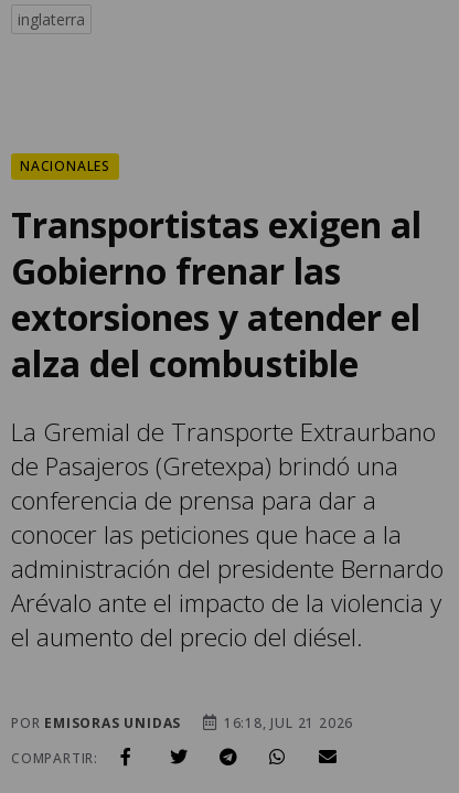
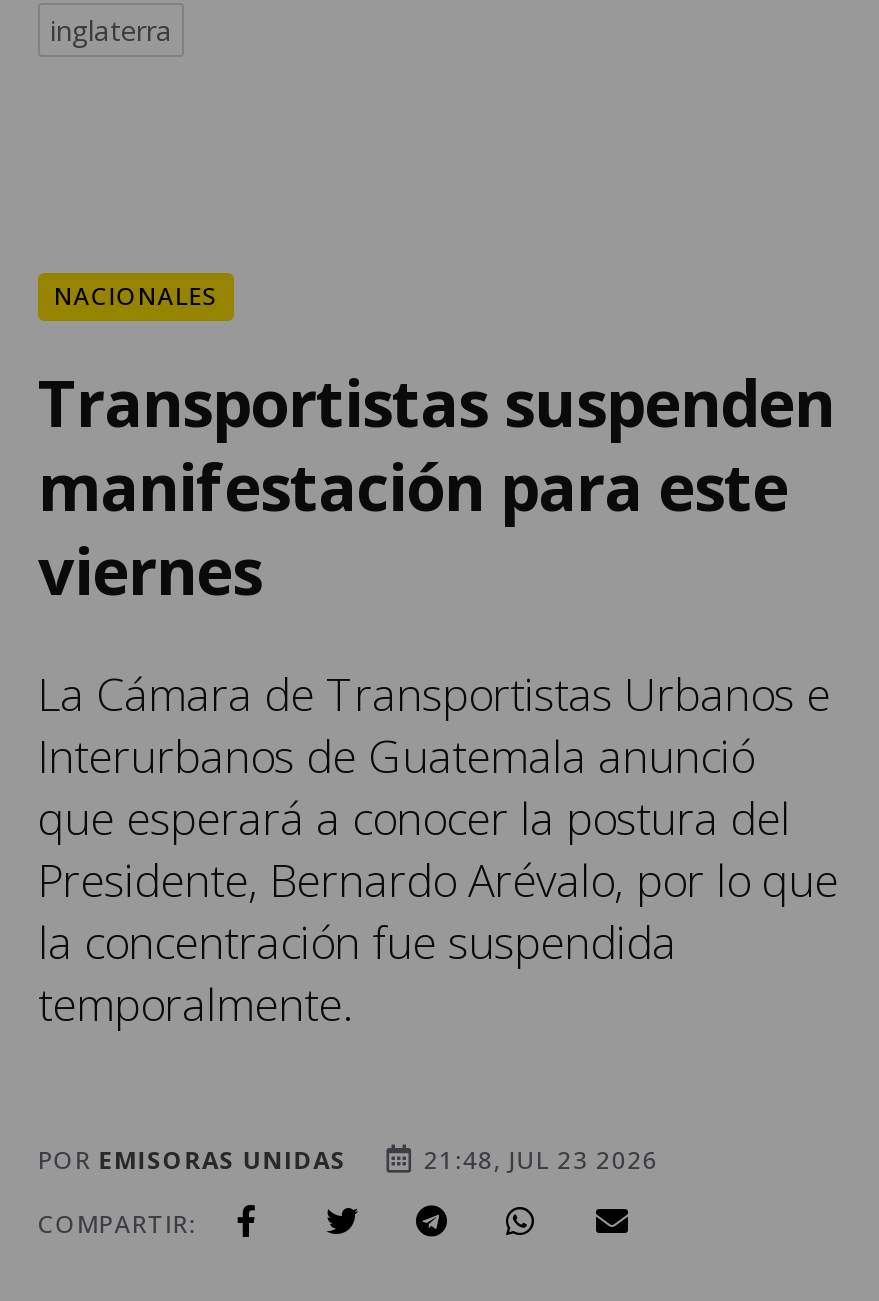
- Transportistas exigen al
- Gobierno frenar las
- extorsiones y atender el
- alza del combustible
+ Transportistas suspenden
+ manifestación para este
+ viernes

- La Gremial de Transporte Extraurbano
- de Pasajeros (Gretexpa) brindó una
- conferencia de prensa para dar a
- conocer las peticiones que hace a la
- administración del presidente Bernardo
- Arévalo ante el impacto de la violencia y
- el aumento del precio del diésel.
+ La Cámara de Transportistas Urbanos e
+ Interurbanos de Guatemala anunció
+ que esperará a conocer la postura del
+ Presidente, Bernardo Arévalo, por lo que
+ la concentración fue suspendida
+ temporalmente.

- 16:18, JUL 21 2026
+ 21:48, JUL 23 2026
